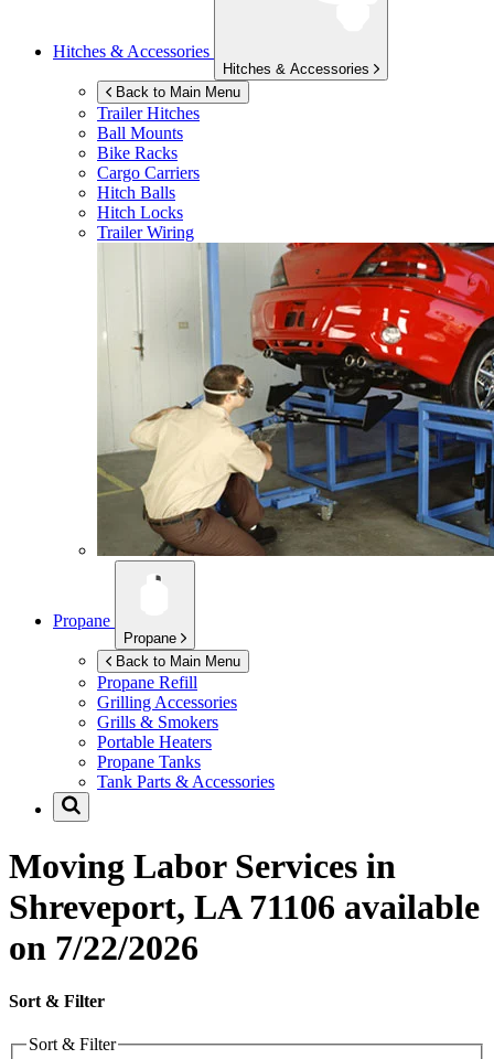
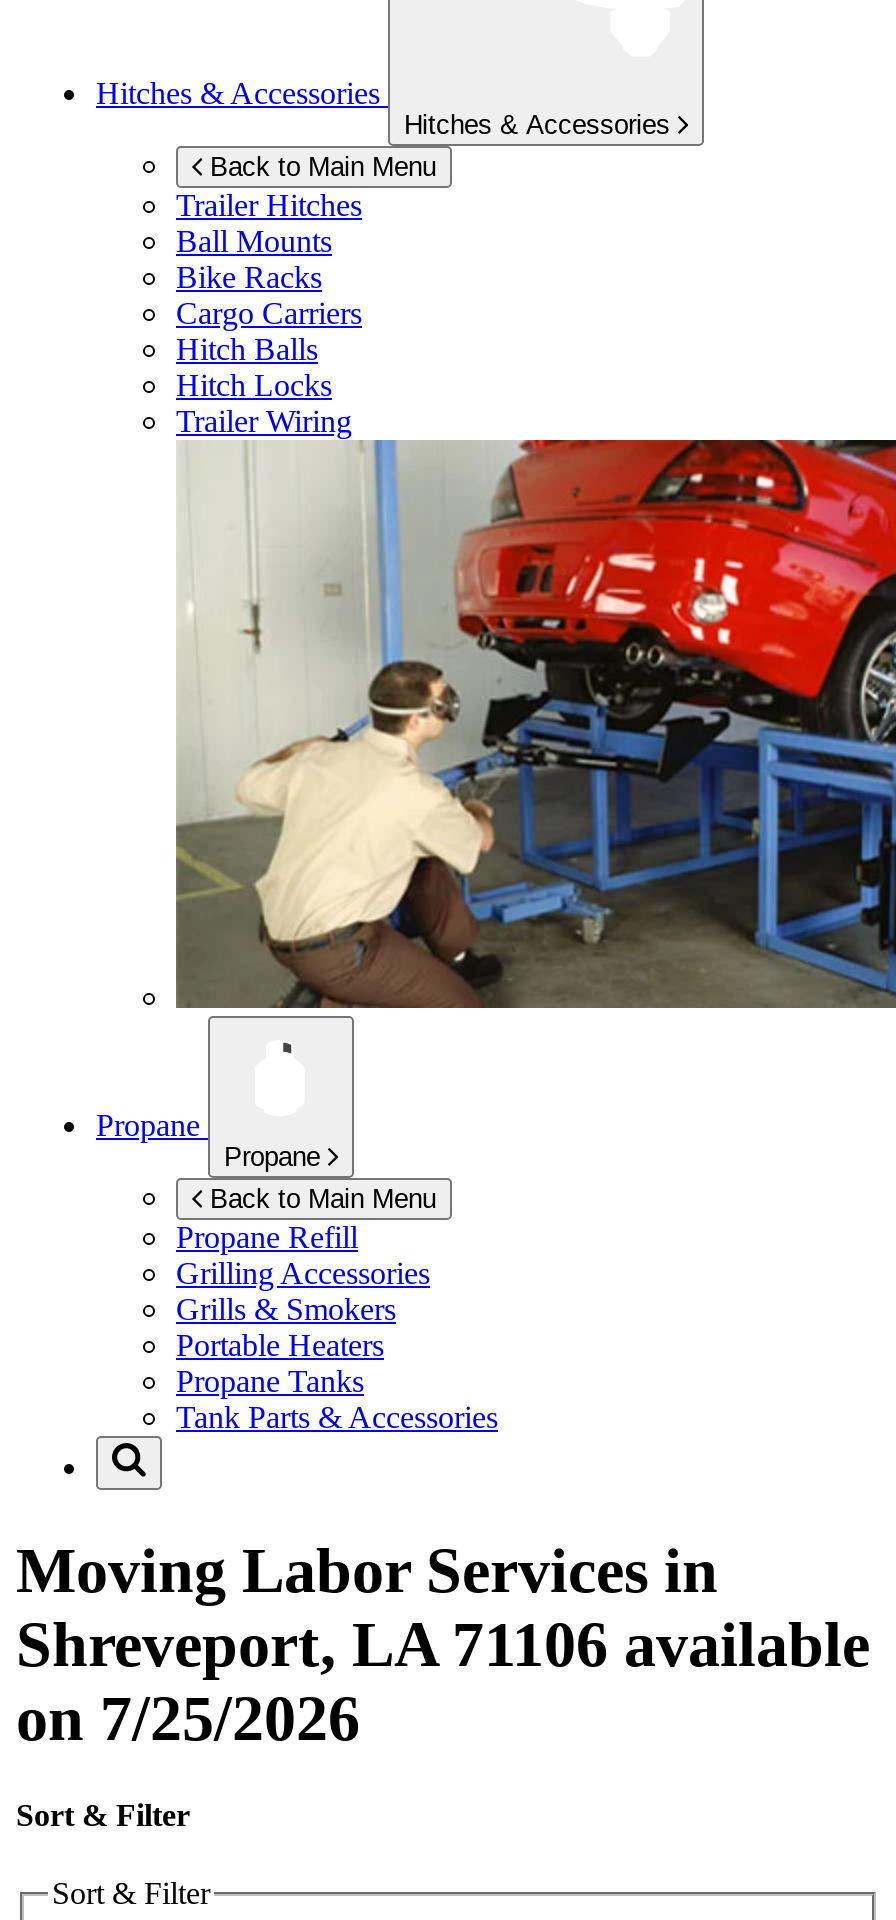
- on 7/22/2026
+ on 7/25/2026
